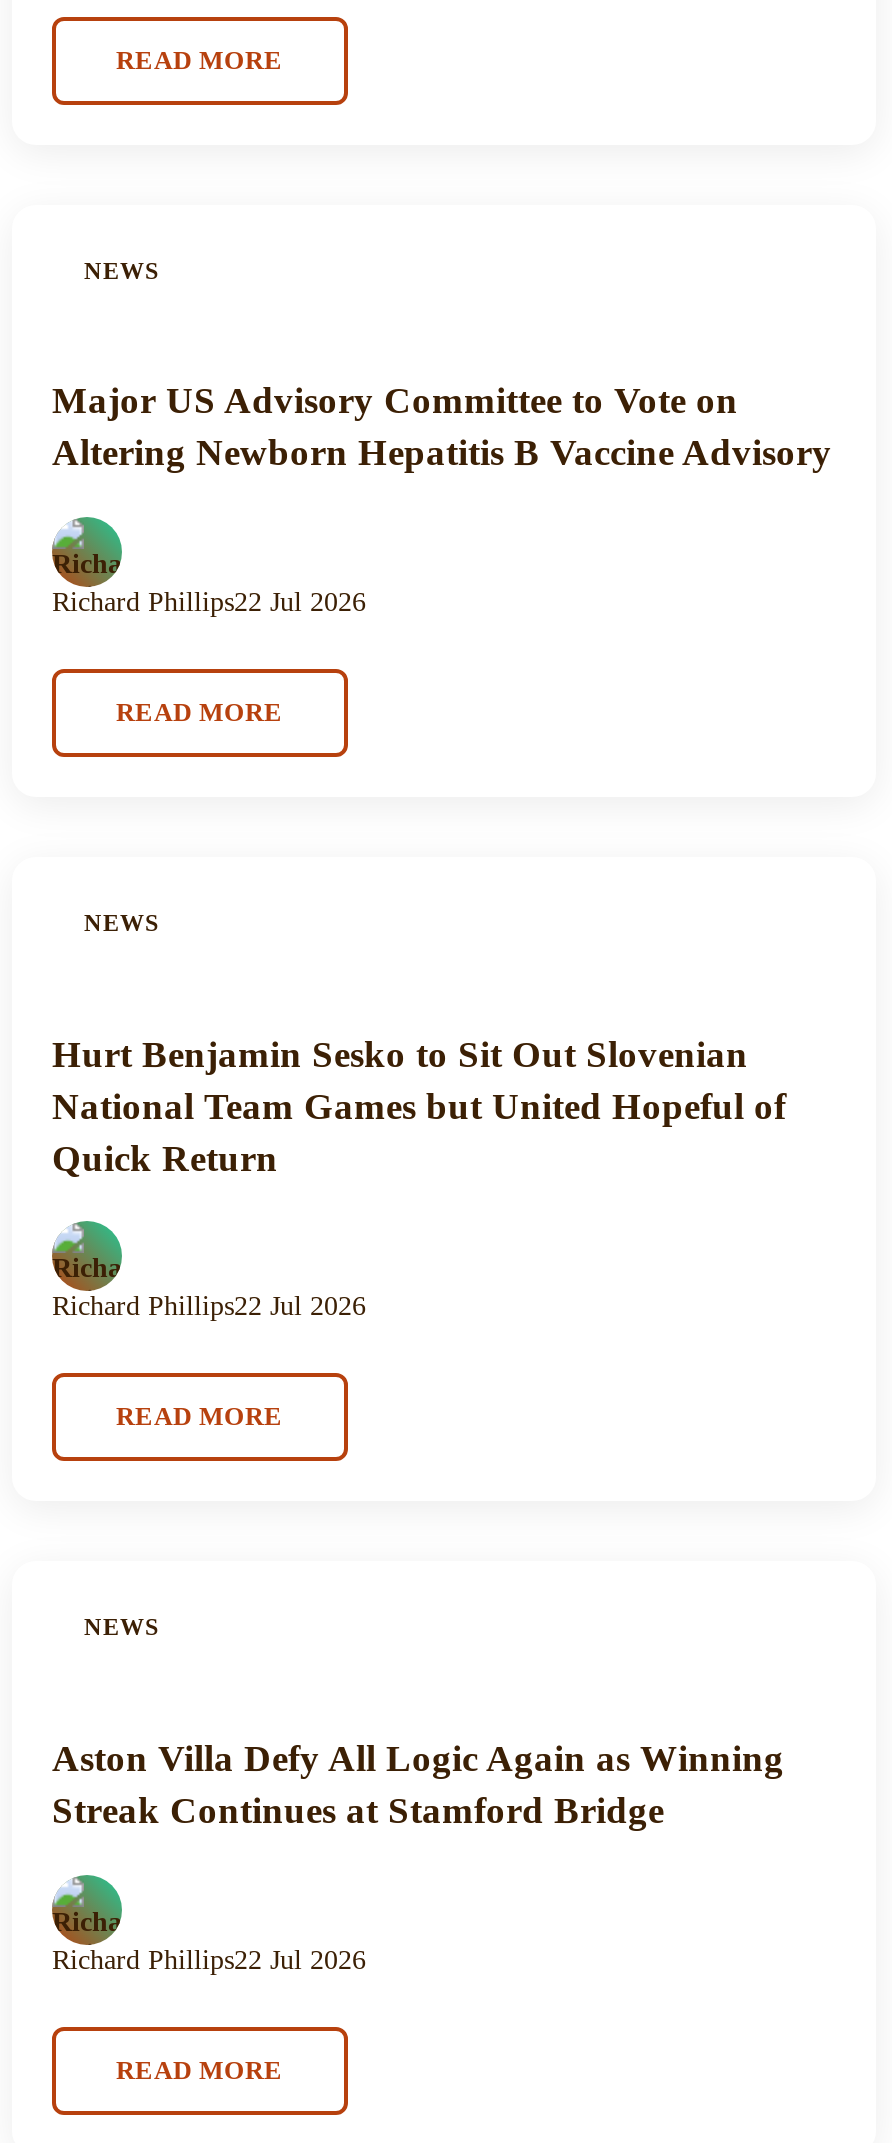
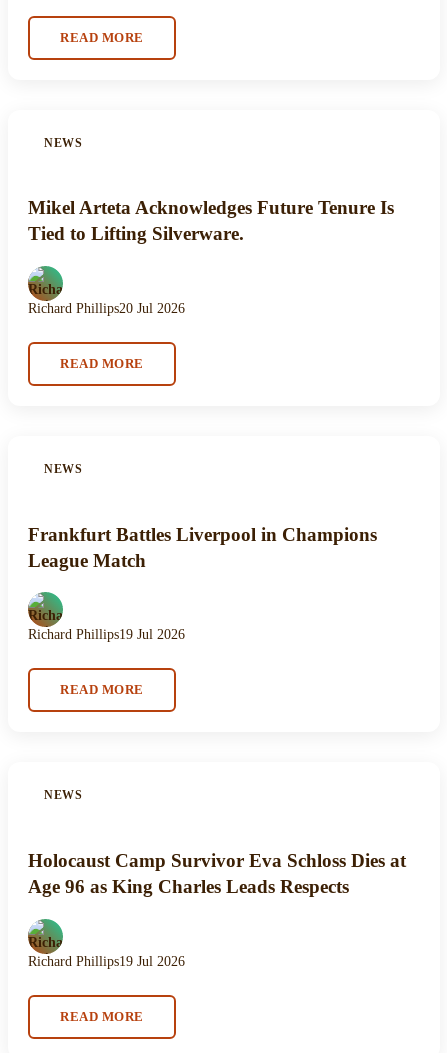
- Major US Advisory Committee to Vote on
- Altering Newborn Hepatitis B Vaccine Advisory
+ Mikel Arteta Acknowledges Future Tenure Is
+ Tied to Lifting Silverware.

- Richard Phillips22 Jul 2026
+ Richard Phillips20 Jul 2026

- Hurt Benjamin Sesko to Sit Out Slovenian
- National Team Games but United Hopeful of
- Quick Return
+ Frankfurt Battles Liverpool in Champions
+ League Match

- Richard Phillips22 Jul 2026
+ Richard Phillips19 Jul 2026

- Aston Villa Defy All Logic Again as Winning
- Streak Continues at Stamford Bridge
+ Holocaust Camp Survivor Eva Schloss Dies at
+ Age 96 as King Charles Leads Respects

- Richard Phillips22 Jul 2026
+ Richard Phillips19 Jul 2026
